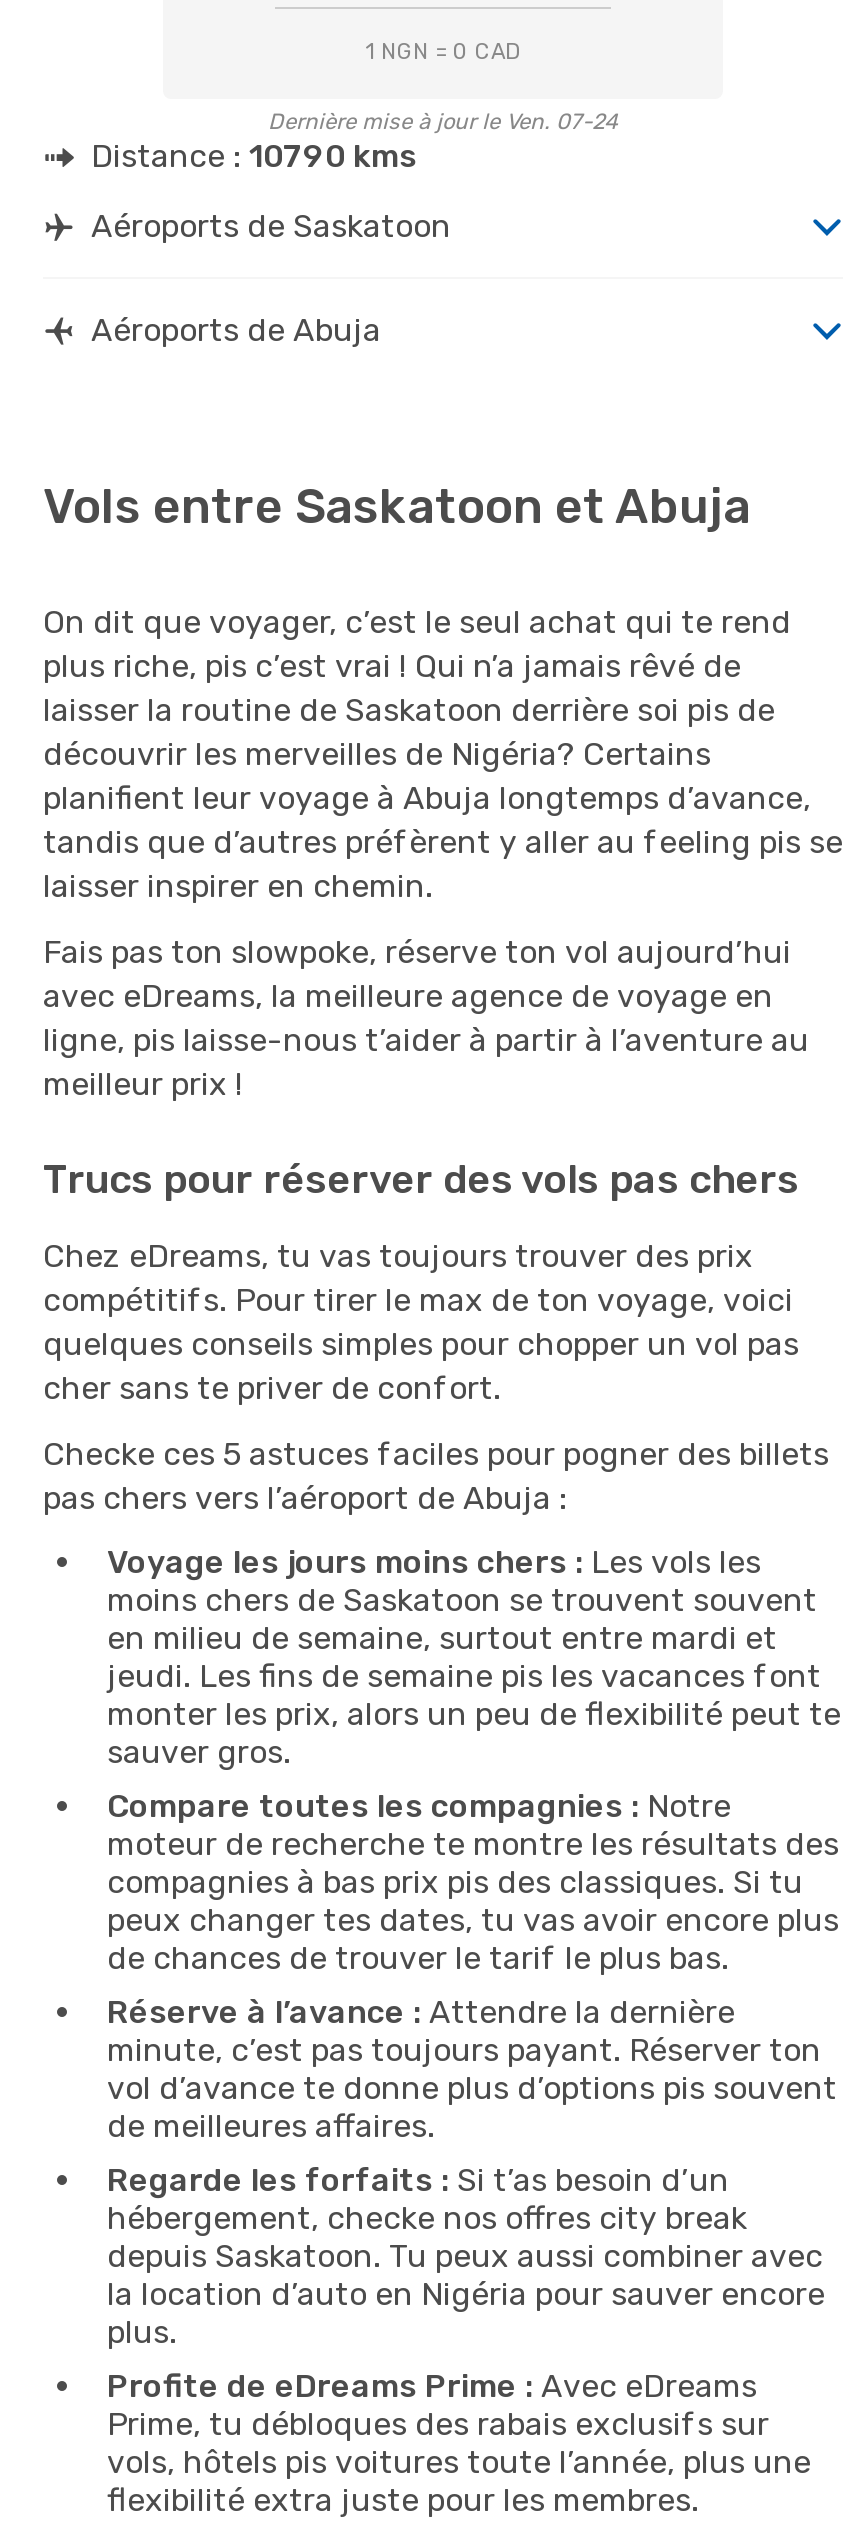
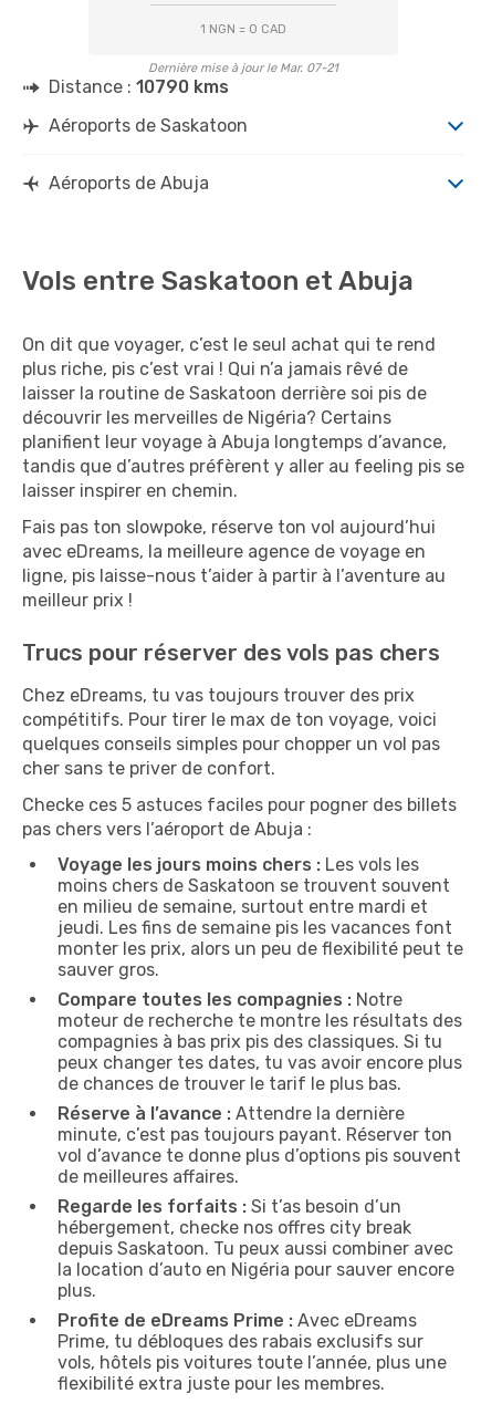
- Dernière mise à jour le Ven. 07-24
+ Dernière mise à jour le Mar. 07-21
